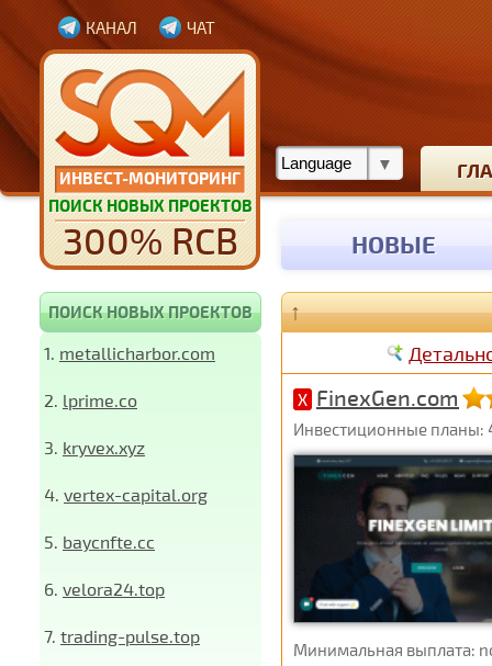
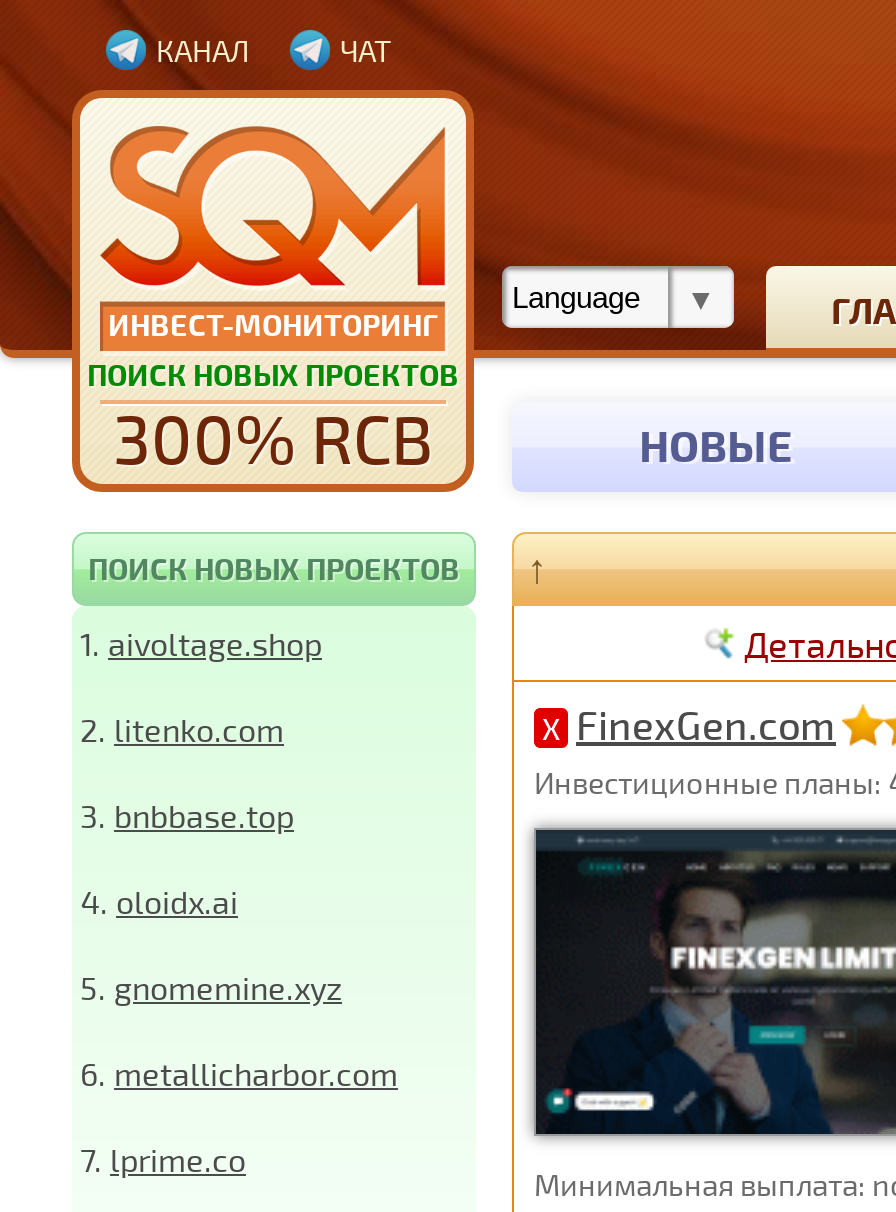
- 1. metallicharbor.com
+ 1. aivoltage.shop

- 2. lprime.co
+ 2. litenko.com

- 3. kryvex.xyz
+ 3. bnbbase.top

- 4. vertex-capital.org
+ 4. oloidx.ai

- 5. baycnfte.cc
+ 5. gnomemine.xyz

- 6. velora24.top
+ 6. metallicharbor.com

- 7. trading-pulse.top
+ 7. lprime.co
